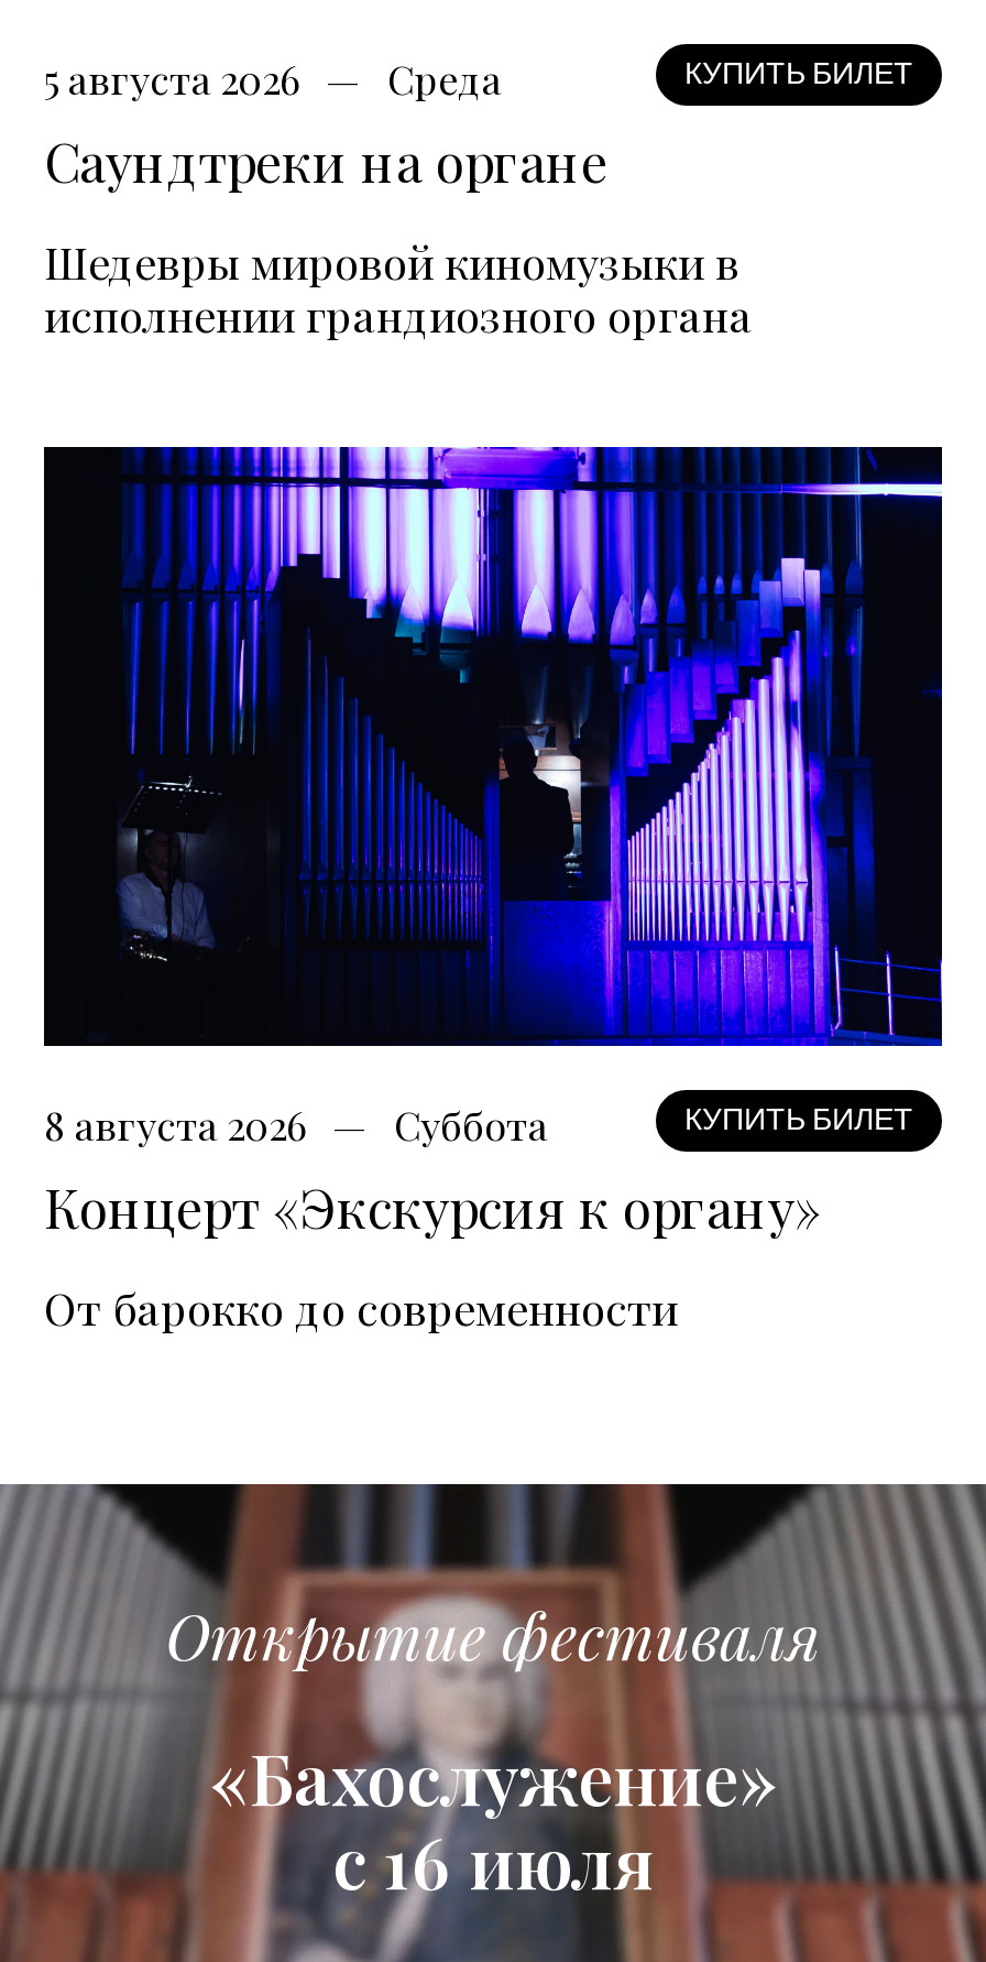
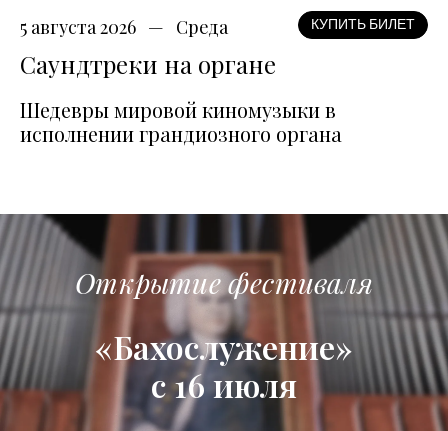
- [image]
- 8 августа 2026
- Суббота
- КУПИТЬ БИЛЕТ
- Концерт «Экскурсия к органу»
- От барокко до современности
